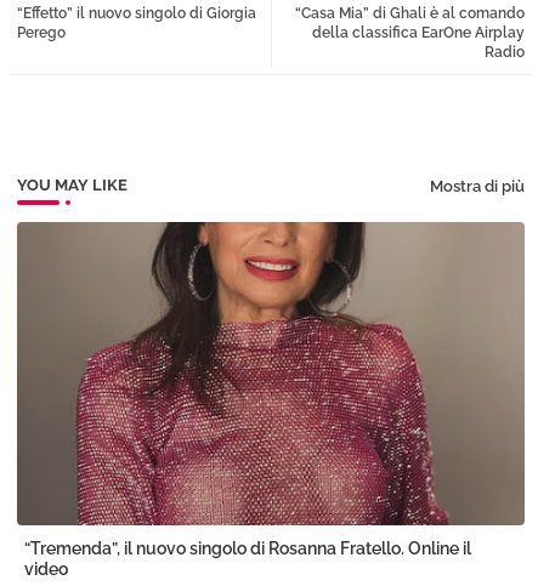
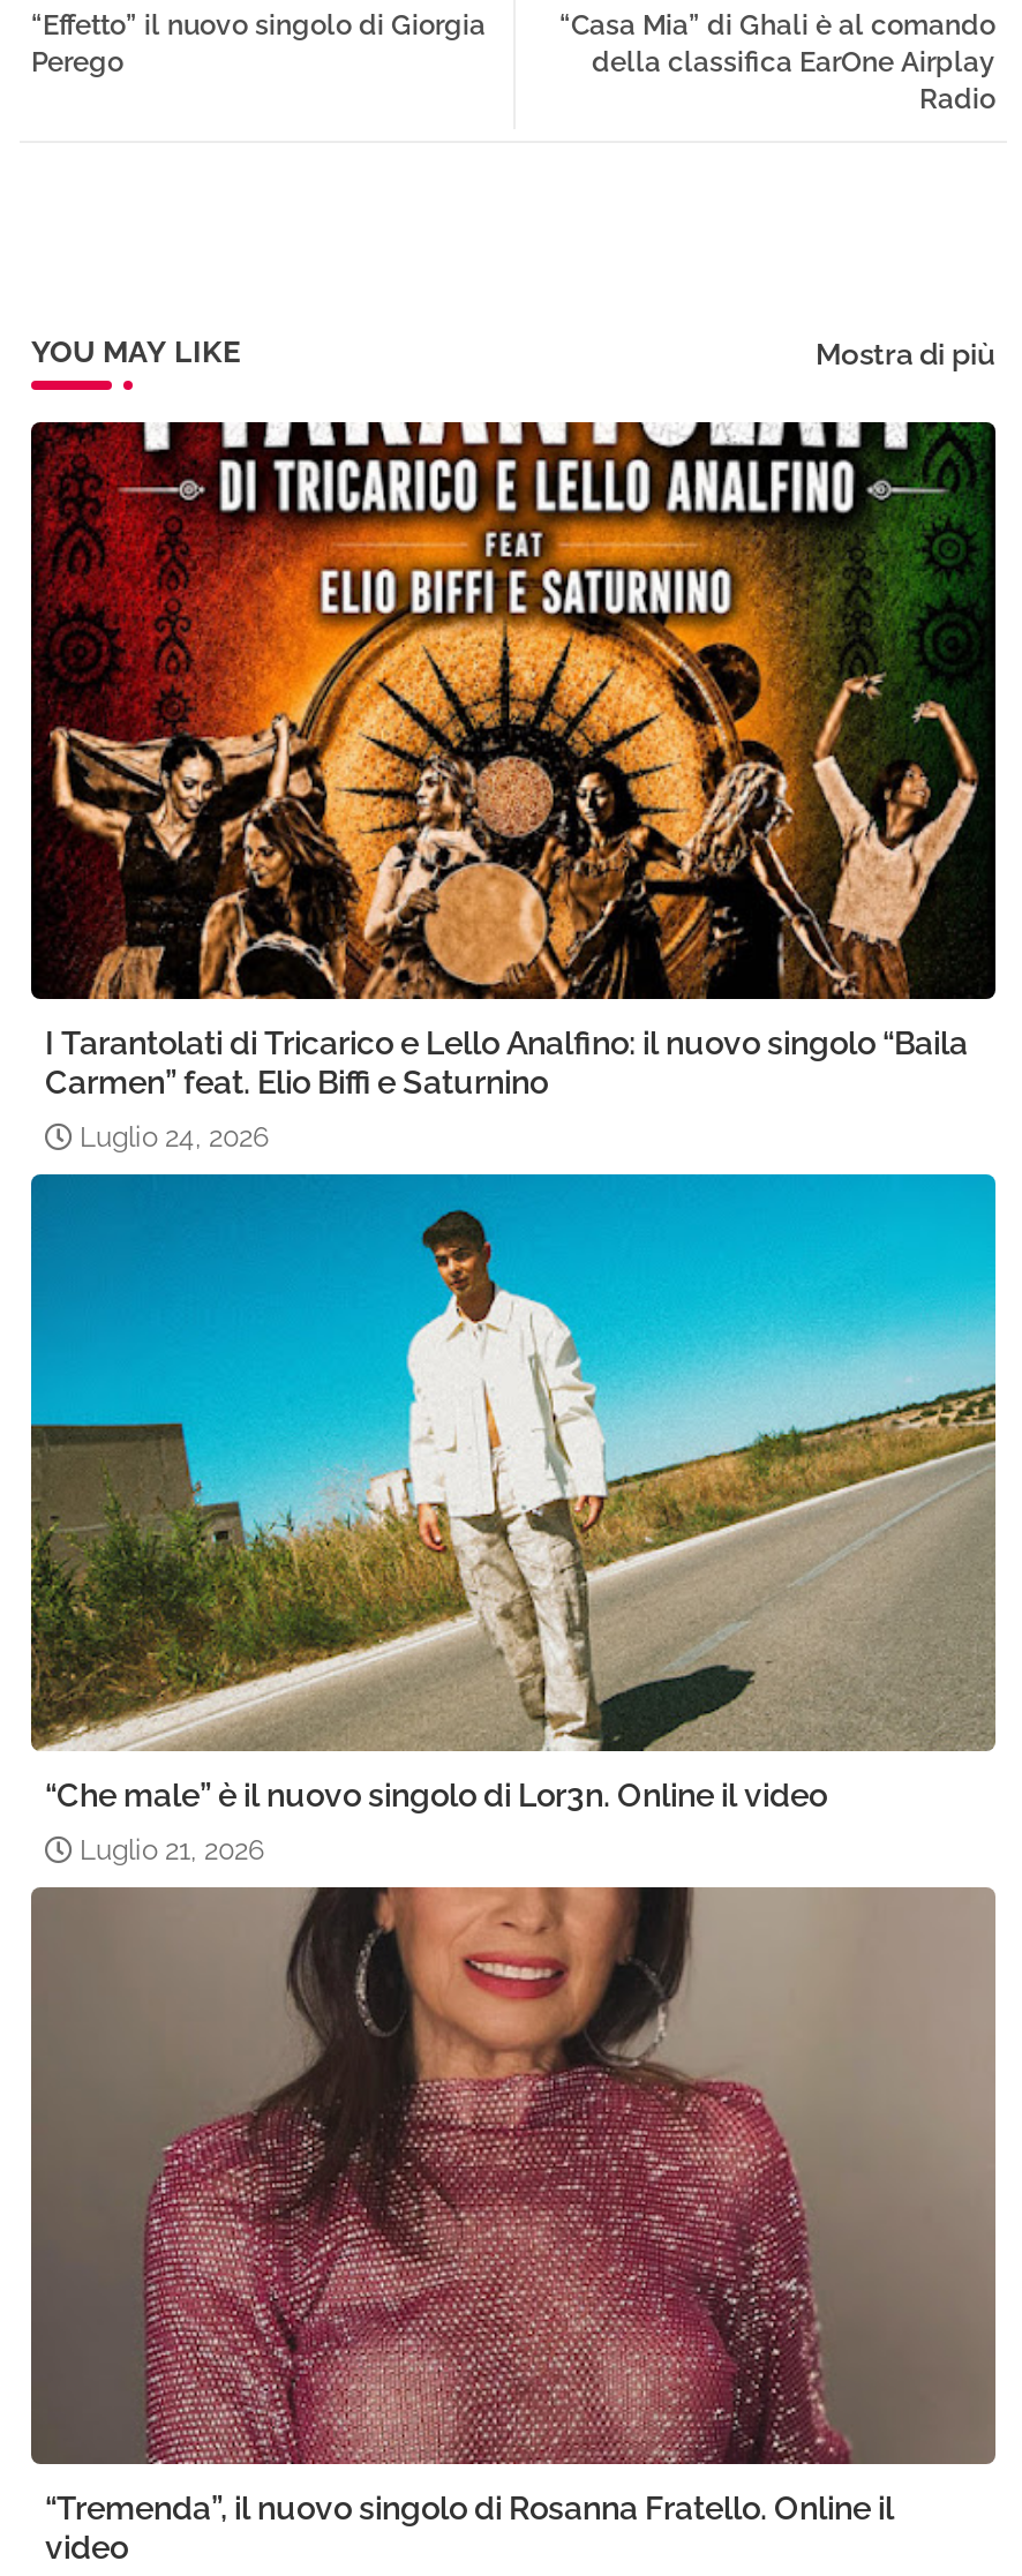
+ [image]
+ I Tarantolati di Tricarico e Lello Analfino: il nuovo singolo “Baila
+ Carmen” feat. Elio Biffi e Saturnino
+ Luglio 24, 2026

+ [image]
+ “Che male” è il nuovo singolo di Lor3n. Online il video
+ Luglio 21, 2026
